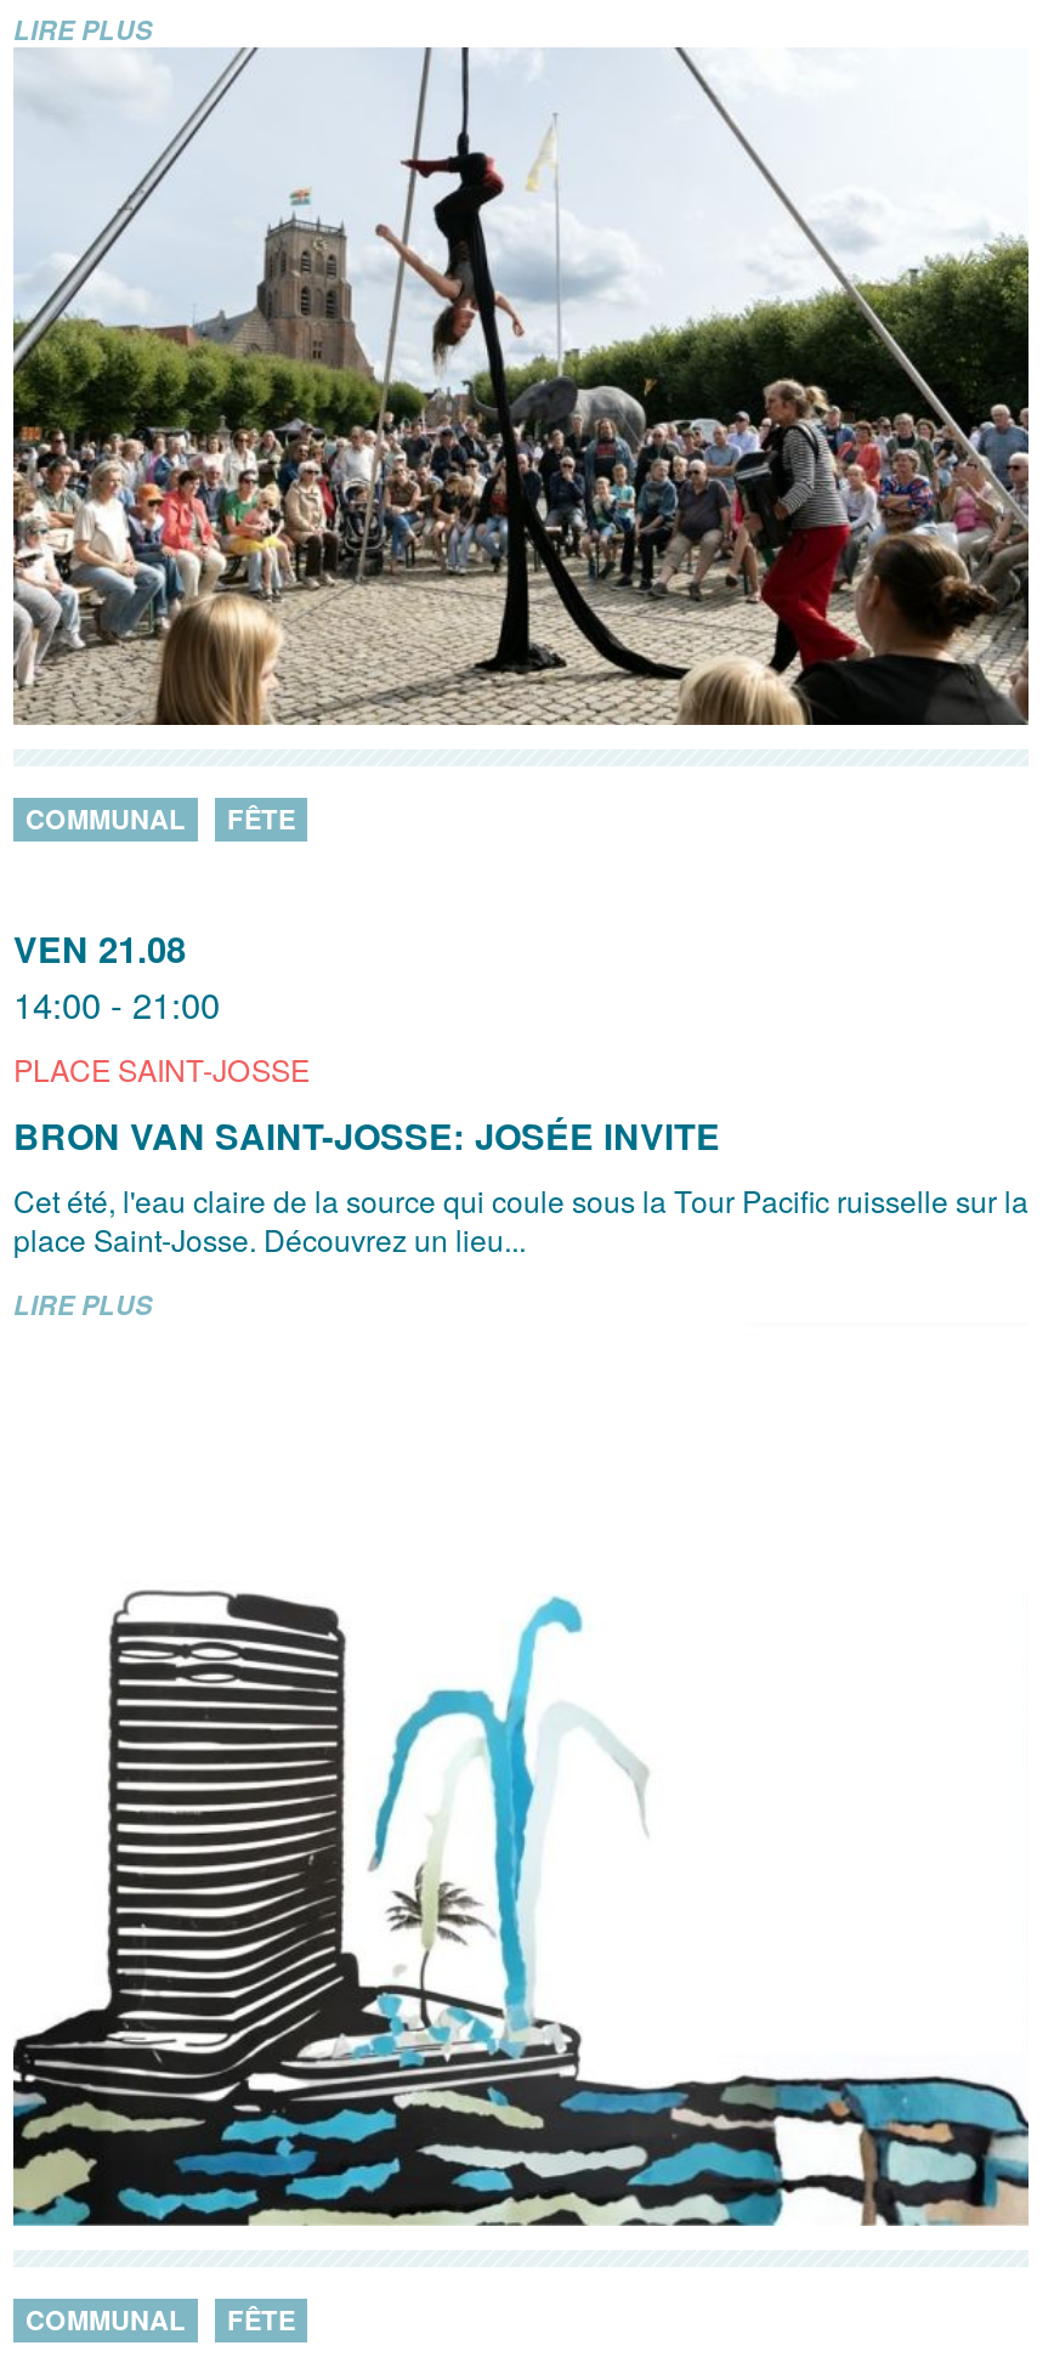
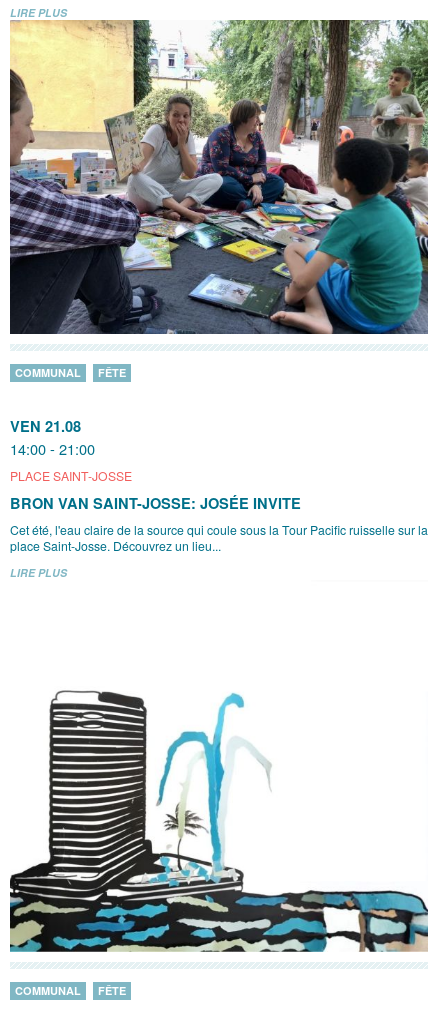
- [image]
+ [image]
